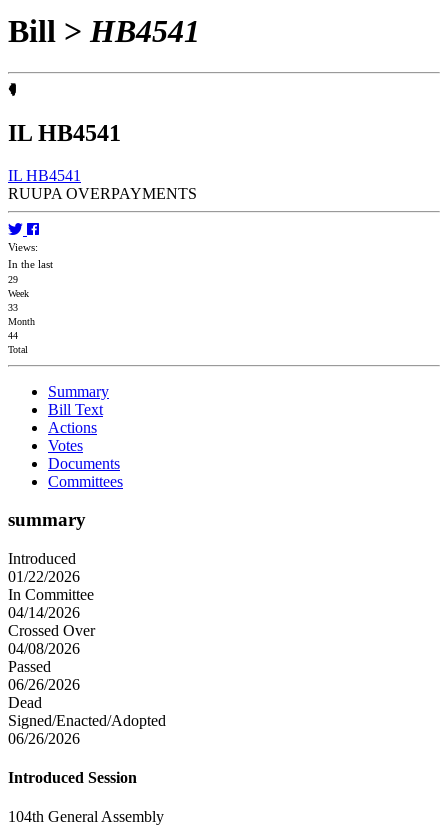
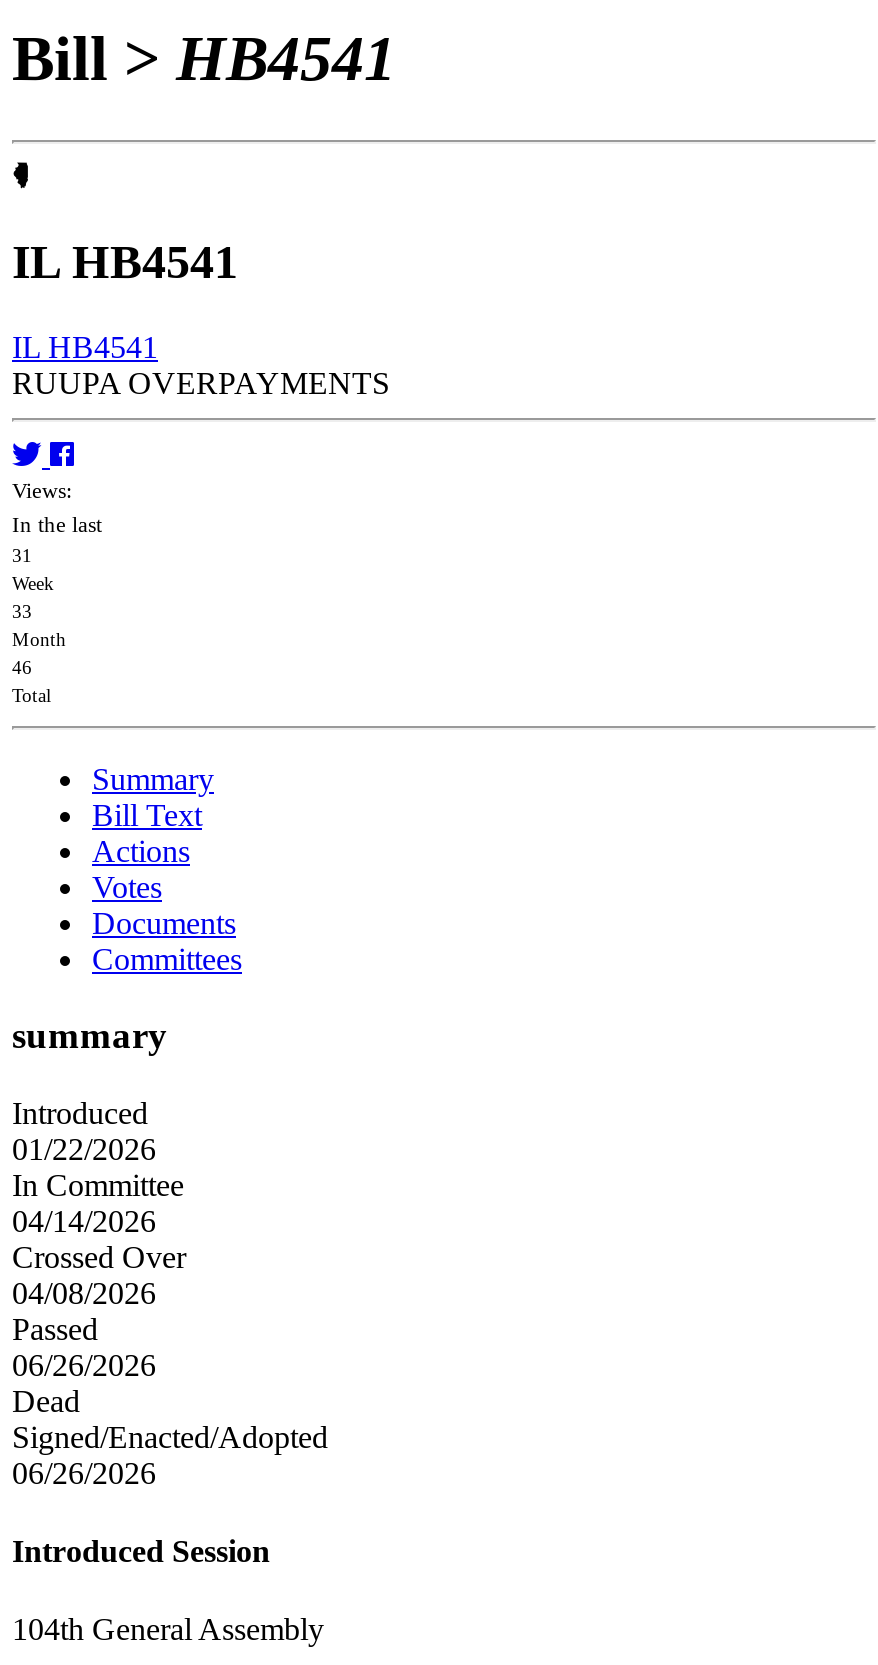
- 29
+ 31

- 44
+ 46
